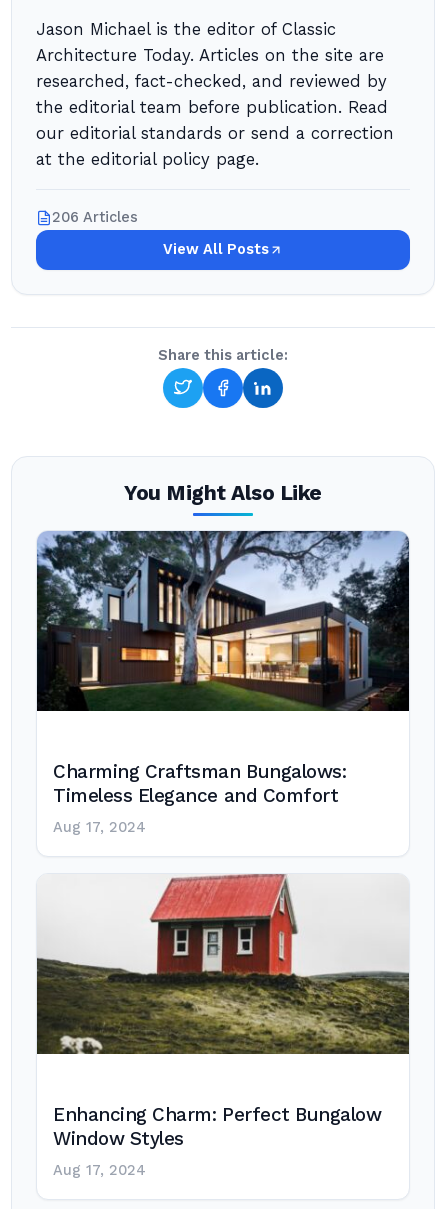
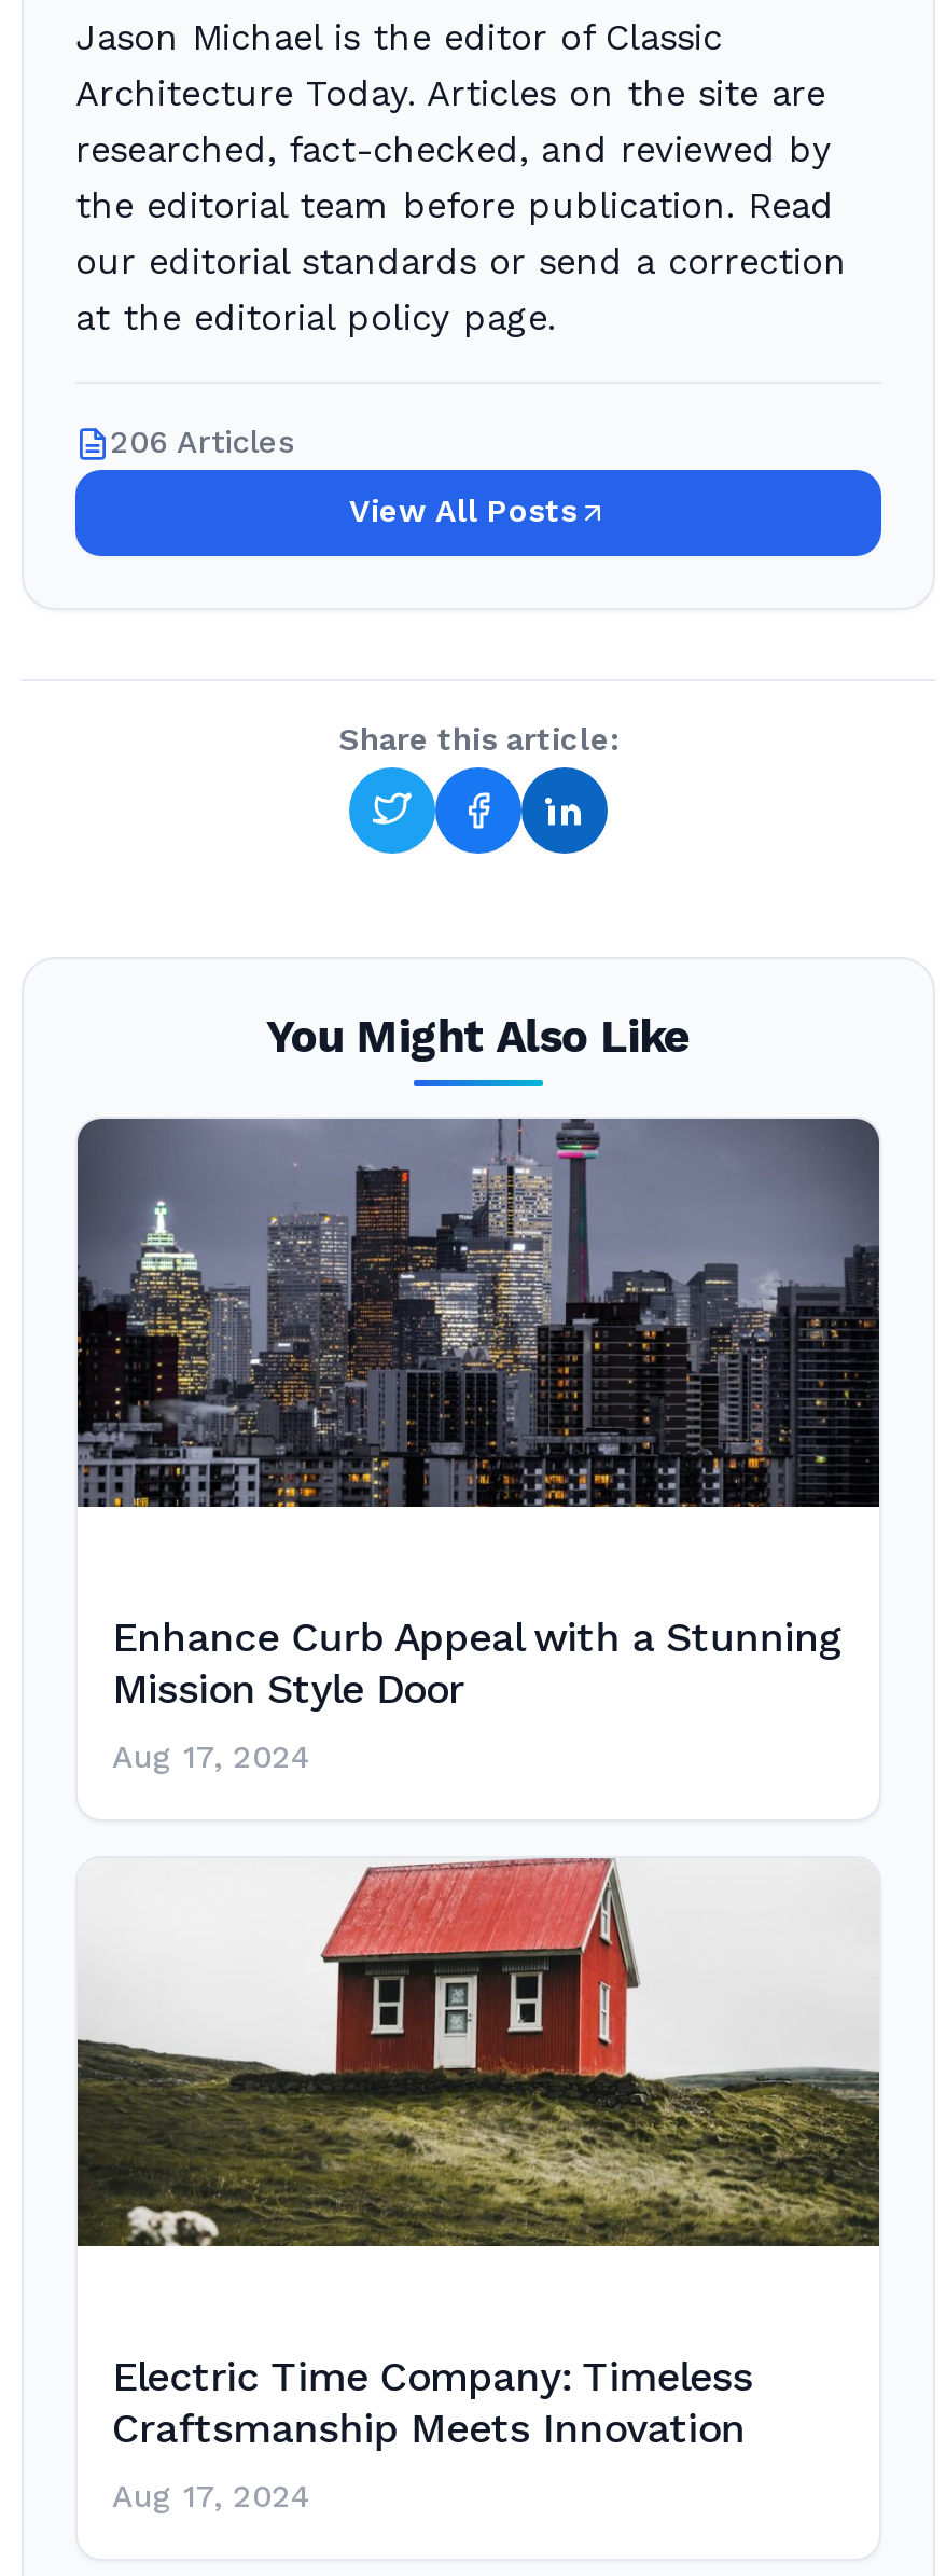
- [image]
+ [image]

- Charming Craftsman Bungalows:
- Timeless Elegance and Comfort
+ Enhance Curb Appeal with a Stunning
+ Mission Style Door

- Enhancing Charm: Perfect Bungalow
- Window Styles
+ Electric Time Company: Timeless
+ Craftsmanship Meets Innovation
